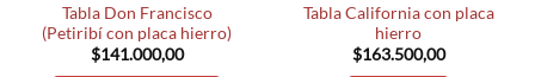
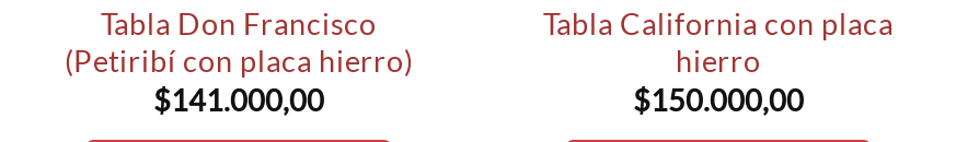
- $163.500,00
+ $150.000,00
